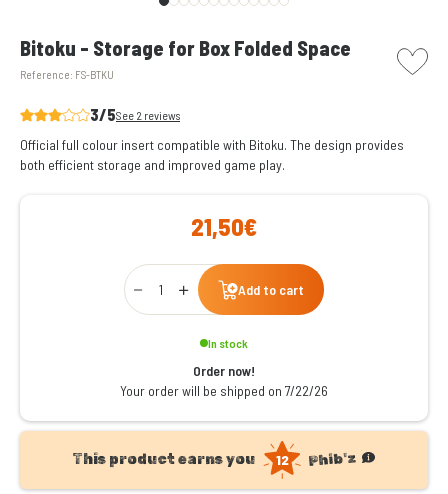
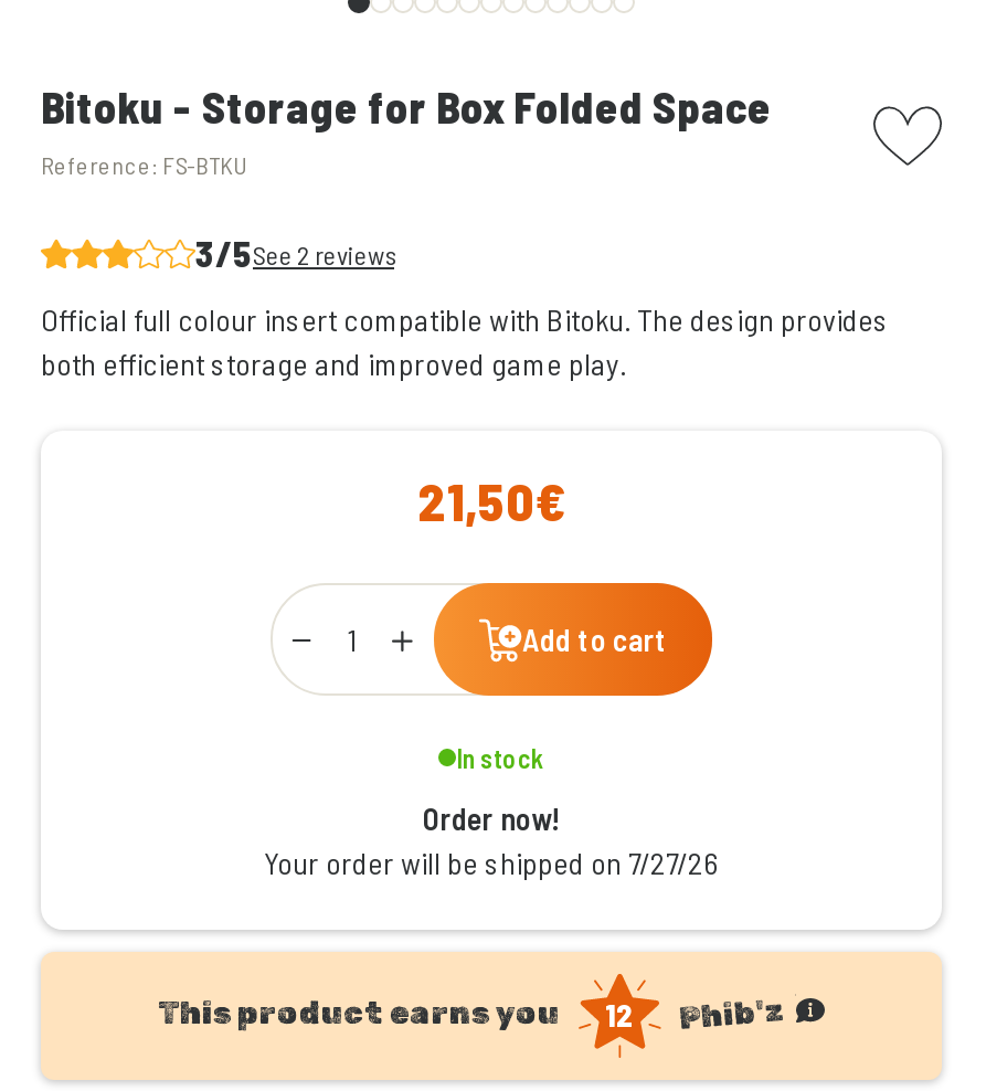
- Your order will be shipped on 7/22/26
+ Your order will be shipped on 7/27/26
